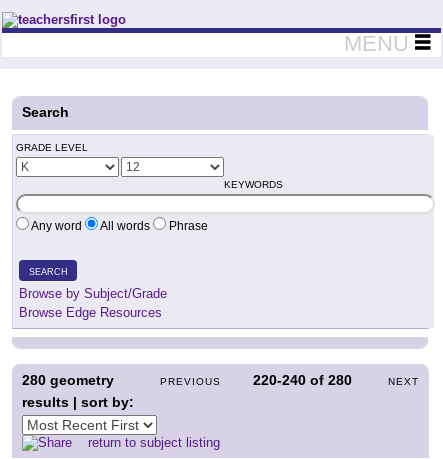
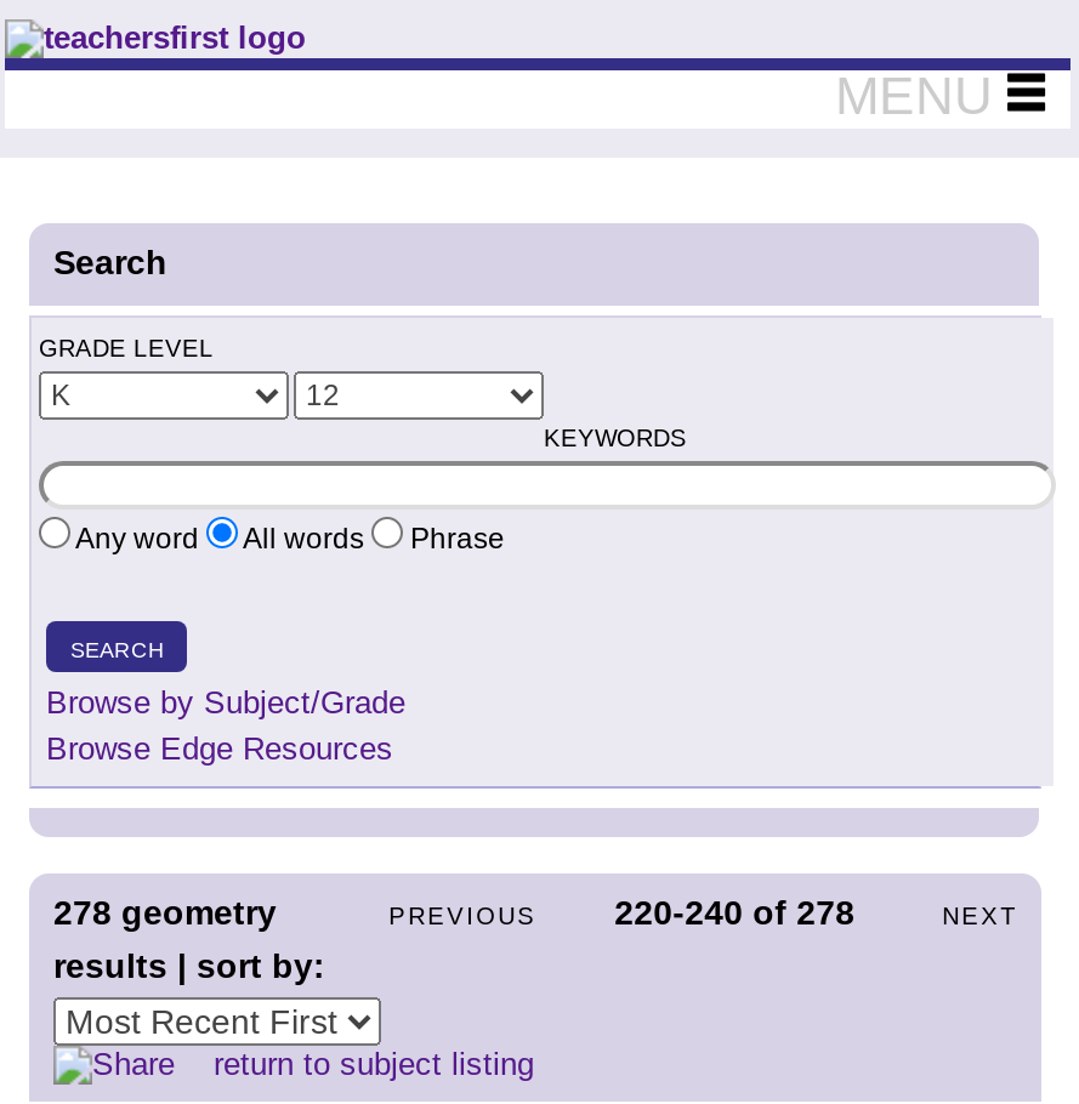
- 280 geometry
+ 278 geometry

- 220-240 of 280
+ 220-240 of 278
